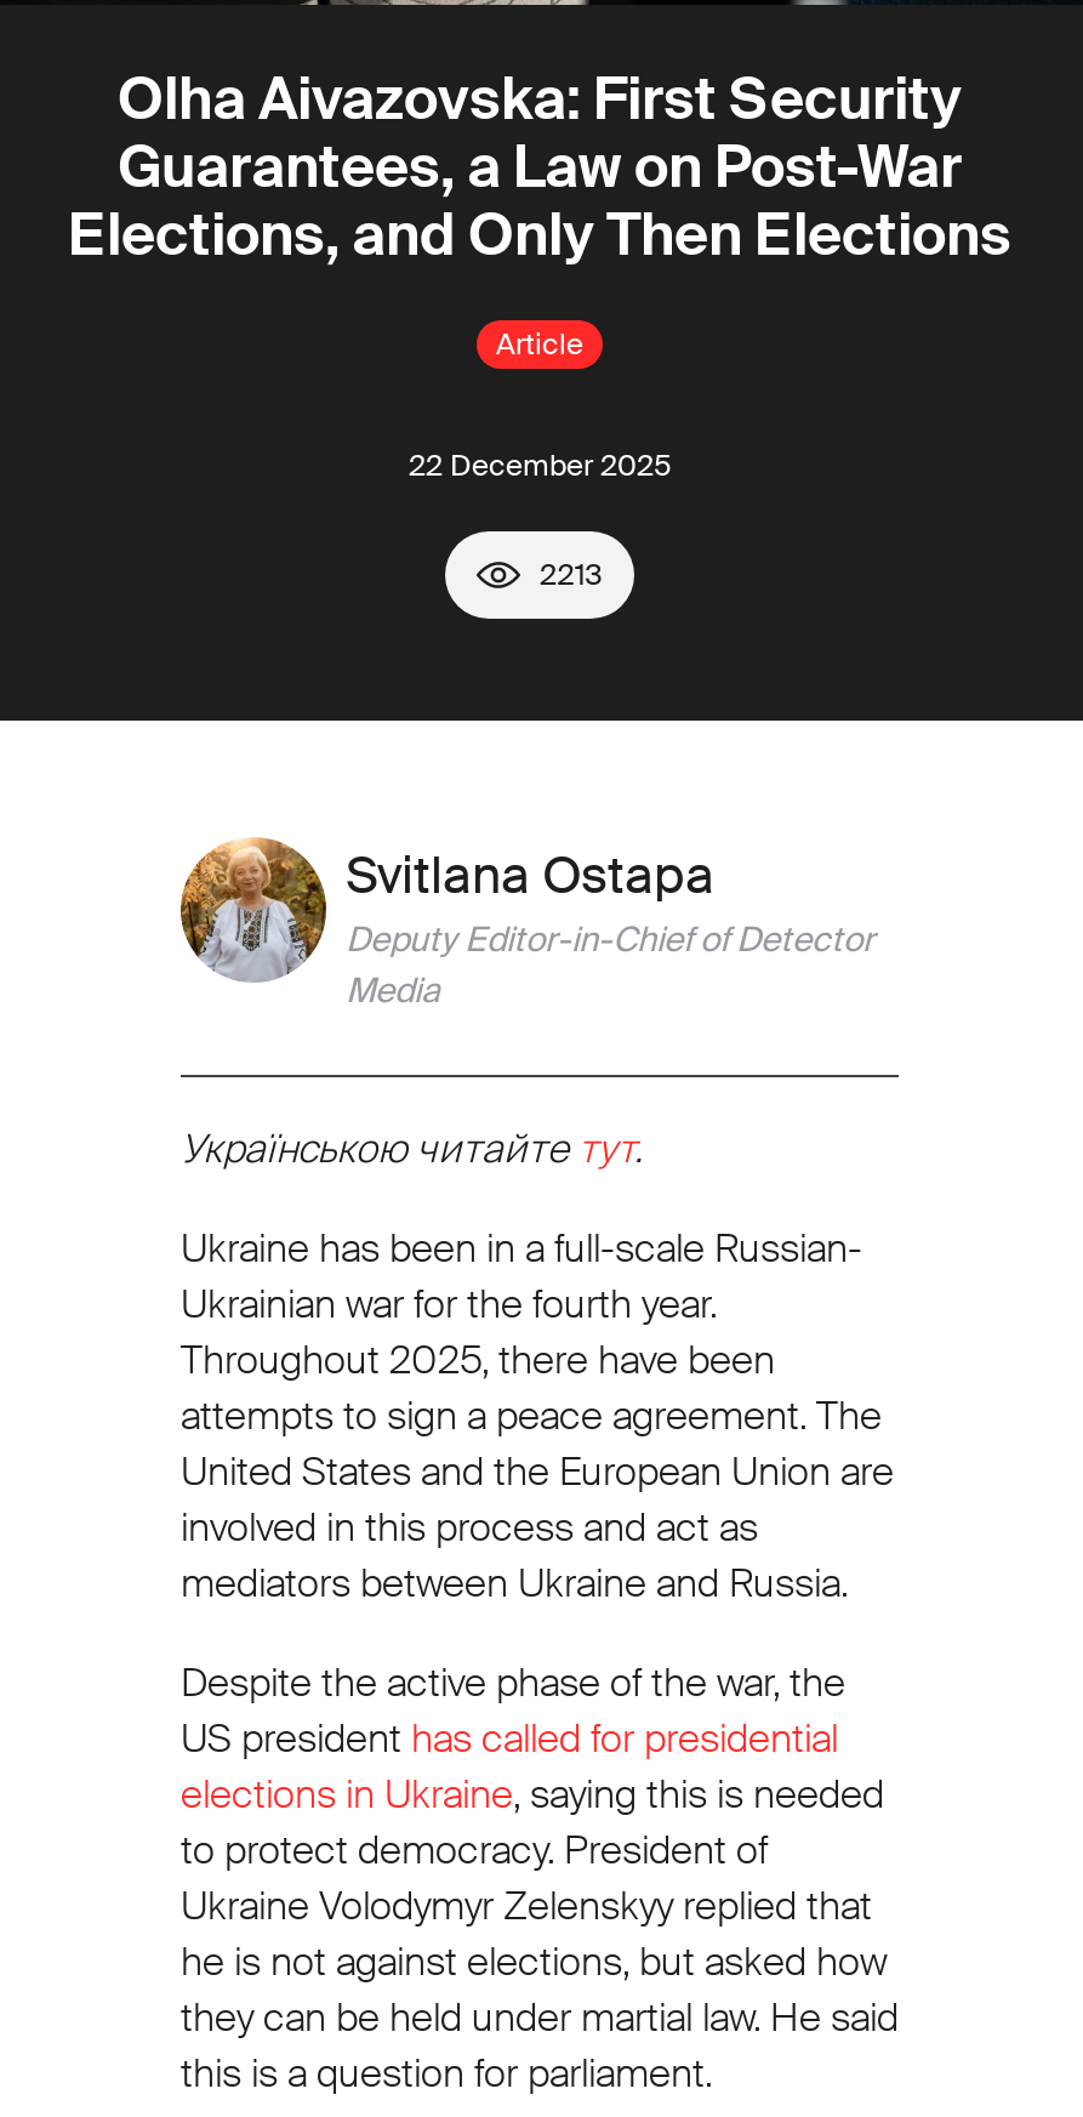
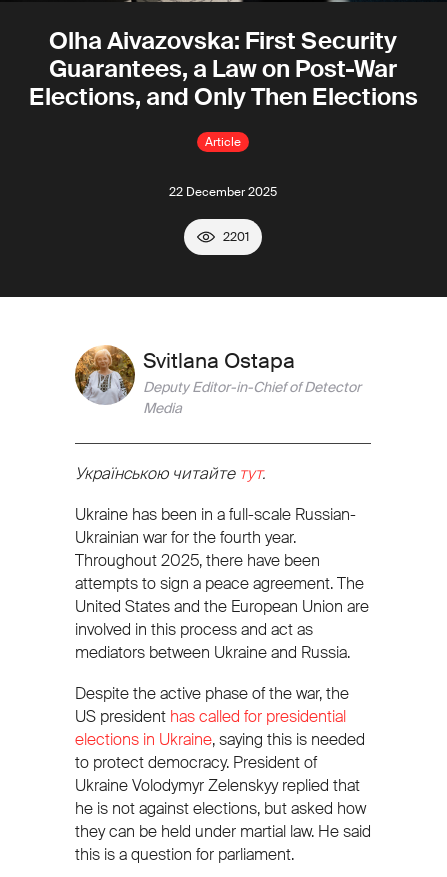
- 2213
+ 2201
